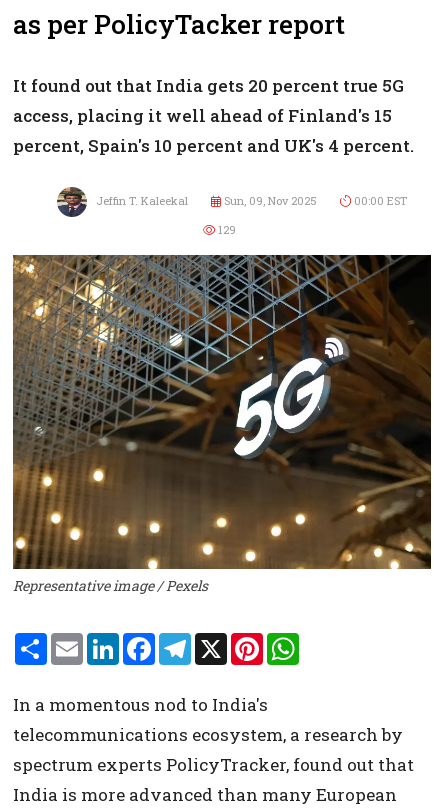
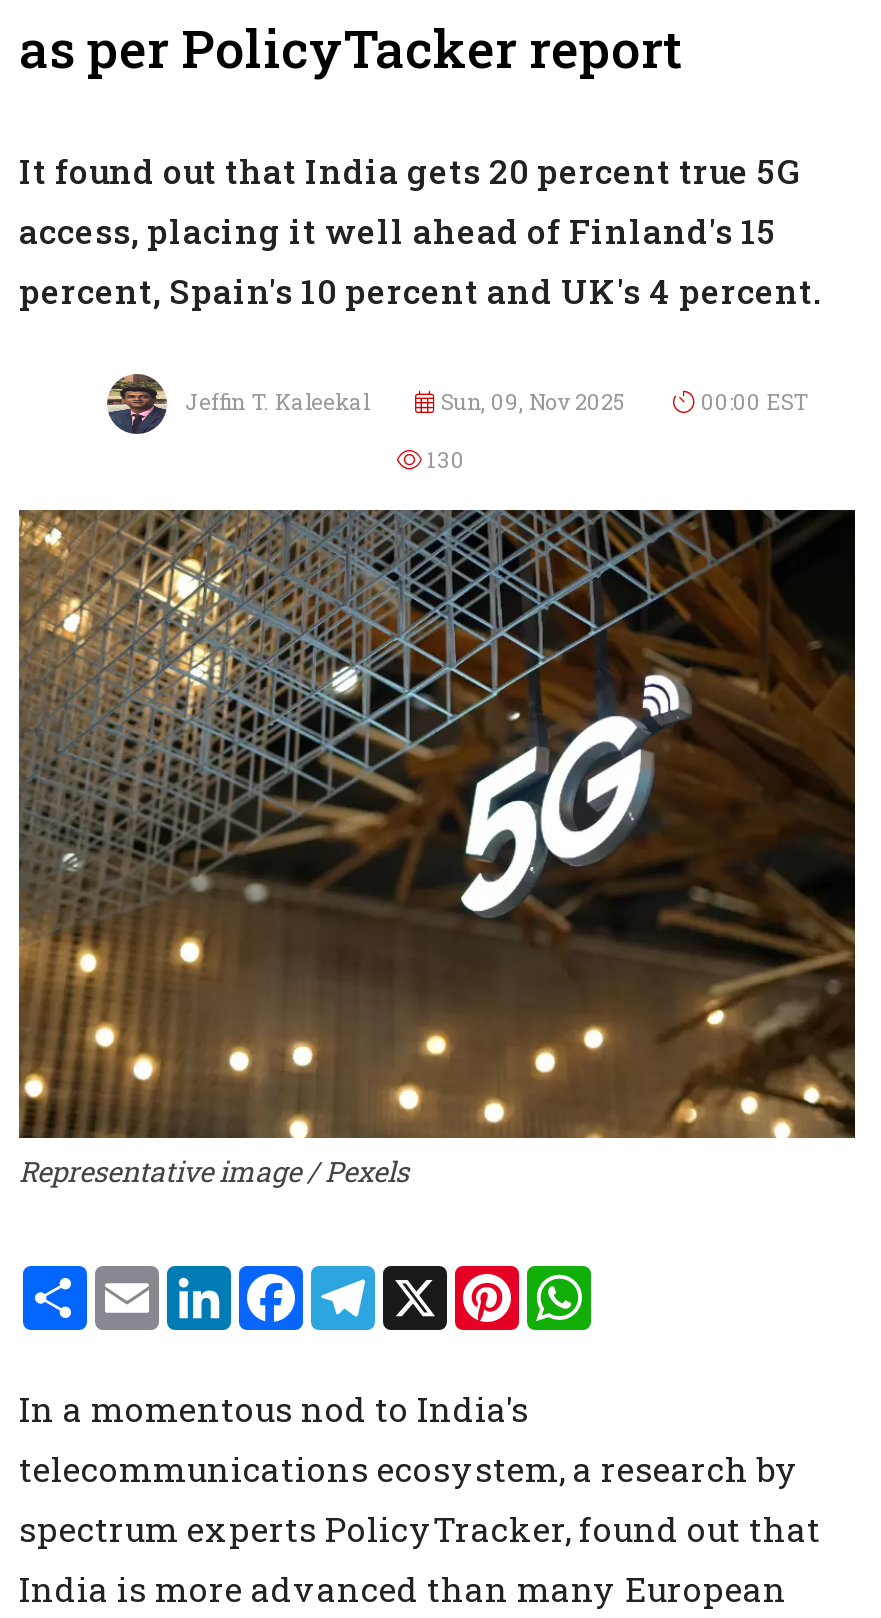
- 129
+ 130
